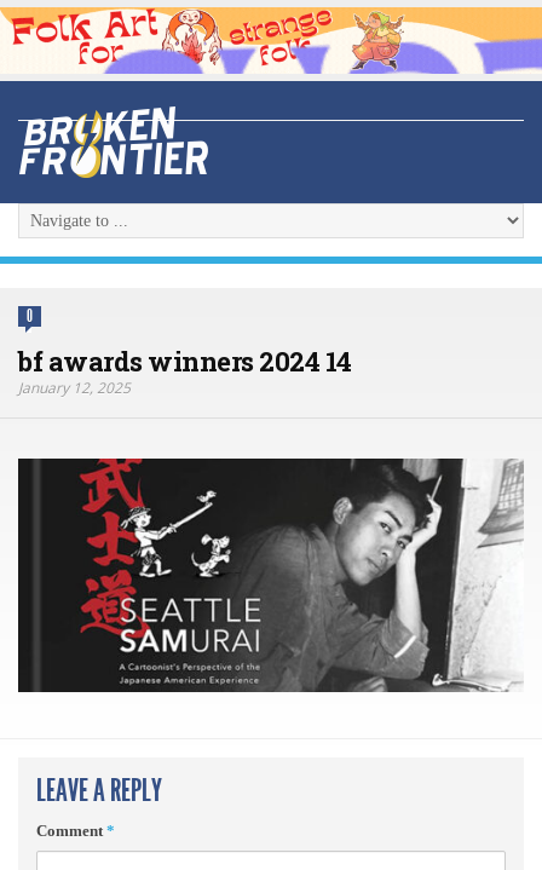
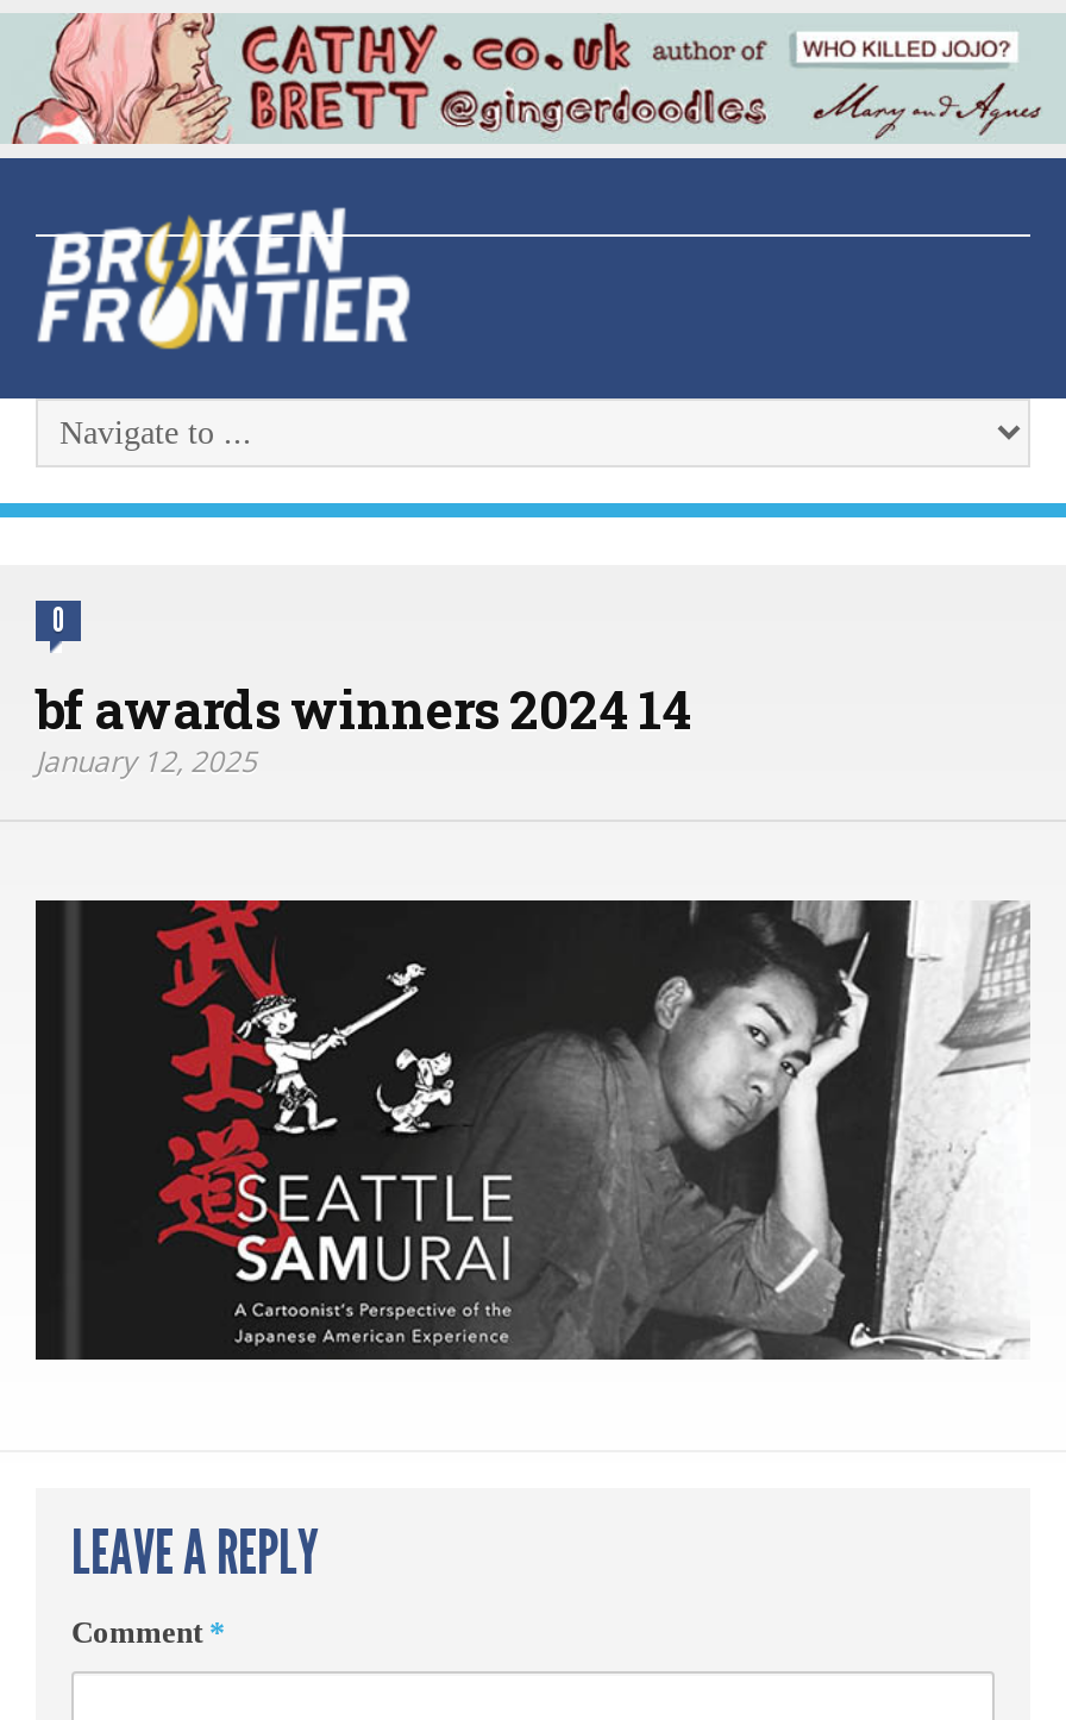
- [image]
+ [image]
